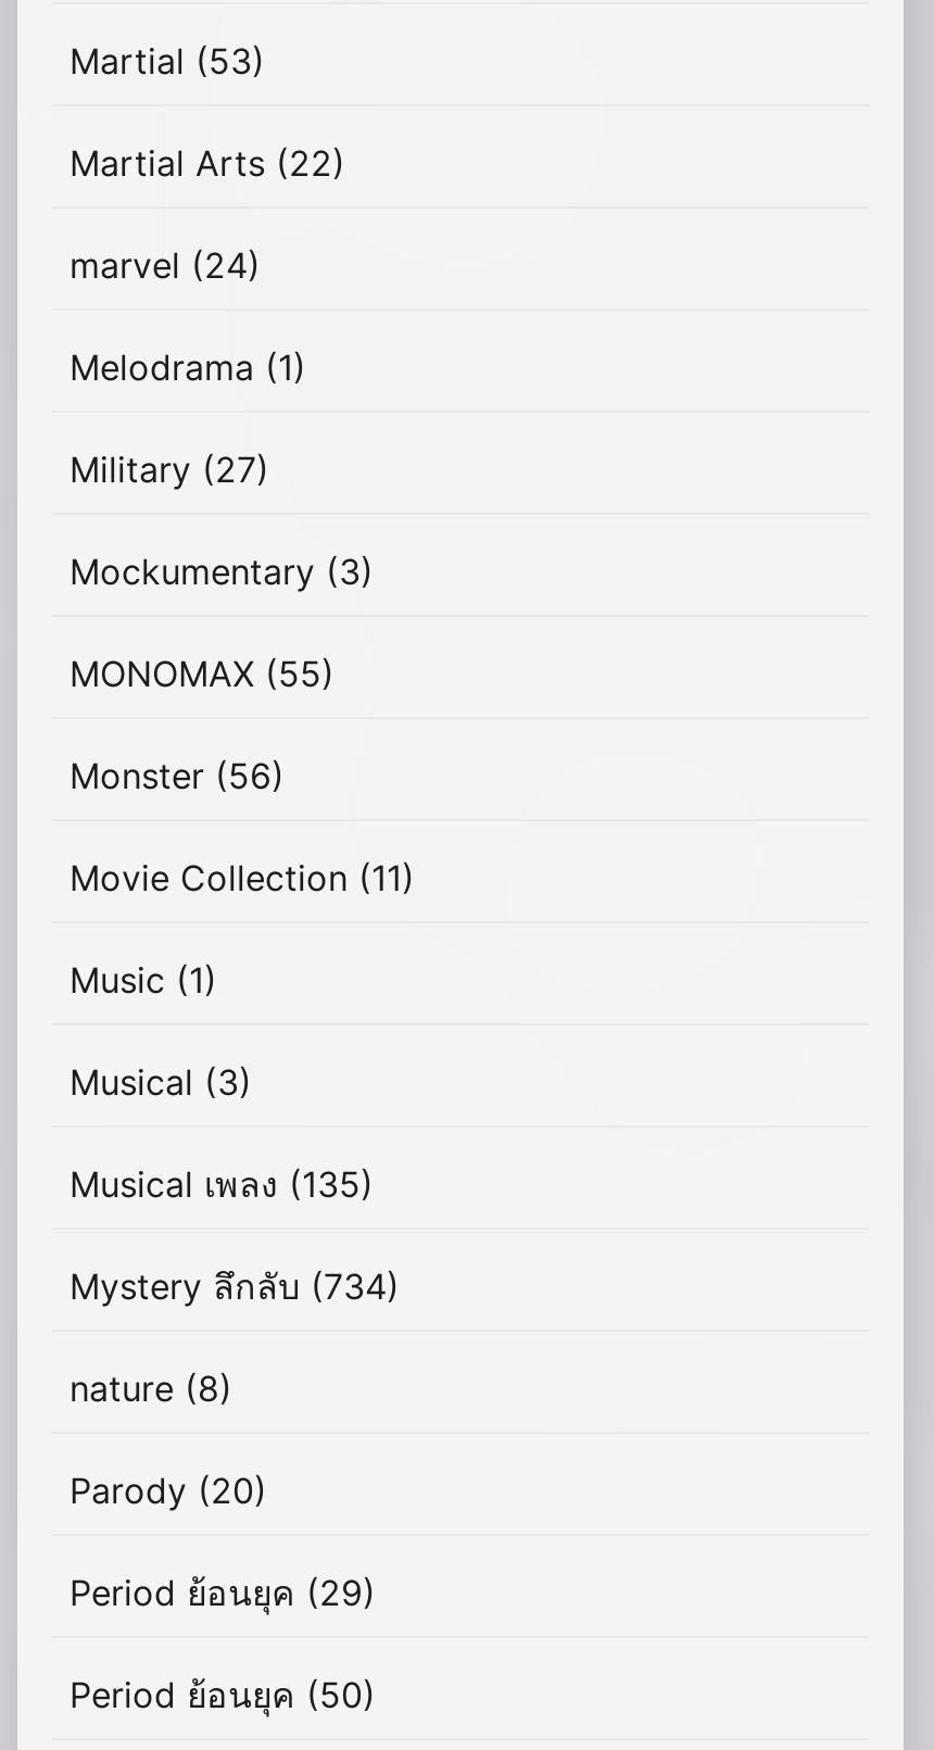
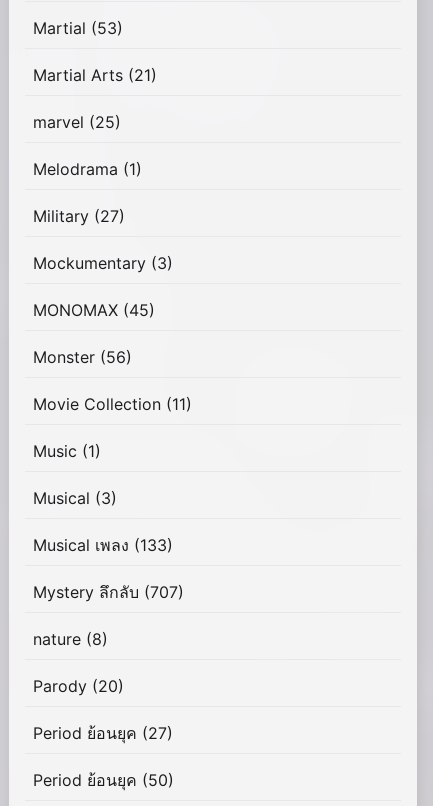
- Martial Arts (22)
+ Martial Arts (21)

- marvel (24)
+ marvel (25)

- MONOMAX (55)
+ MONOMAX (45)

- Musical เพลง(135)
+ Musical เพลง(133)

- Mystery ลึกลับ(734)
+ Mystery ลึกลับ(707)

- Period ย้อนยุค(29)
+ Period ย้อนยุค(27)
